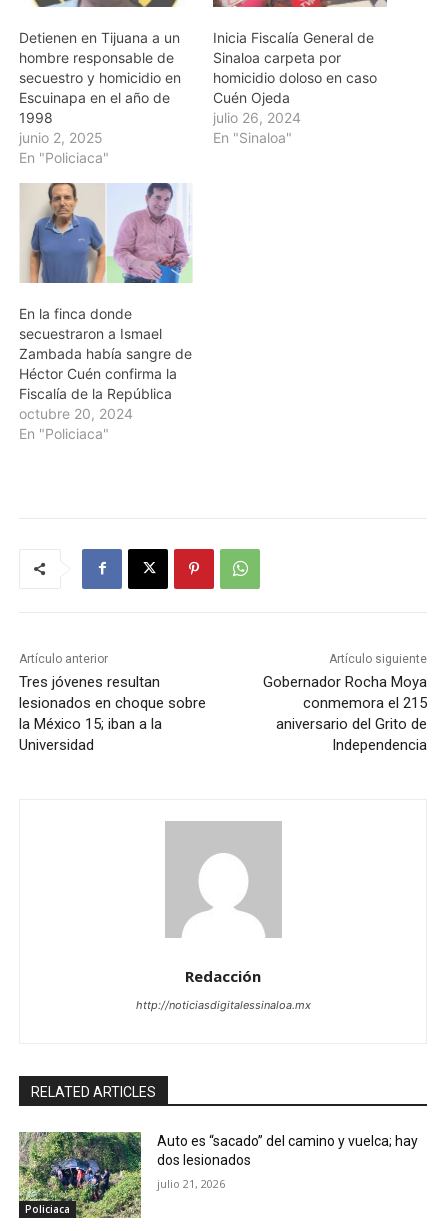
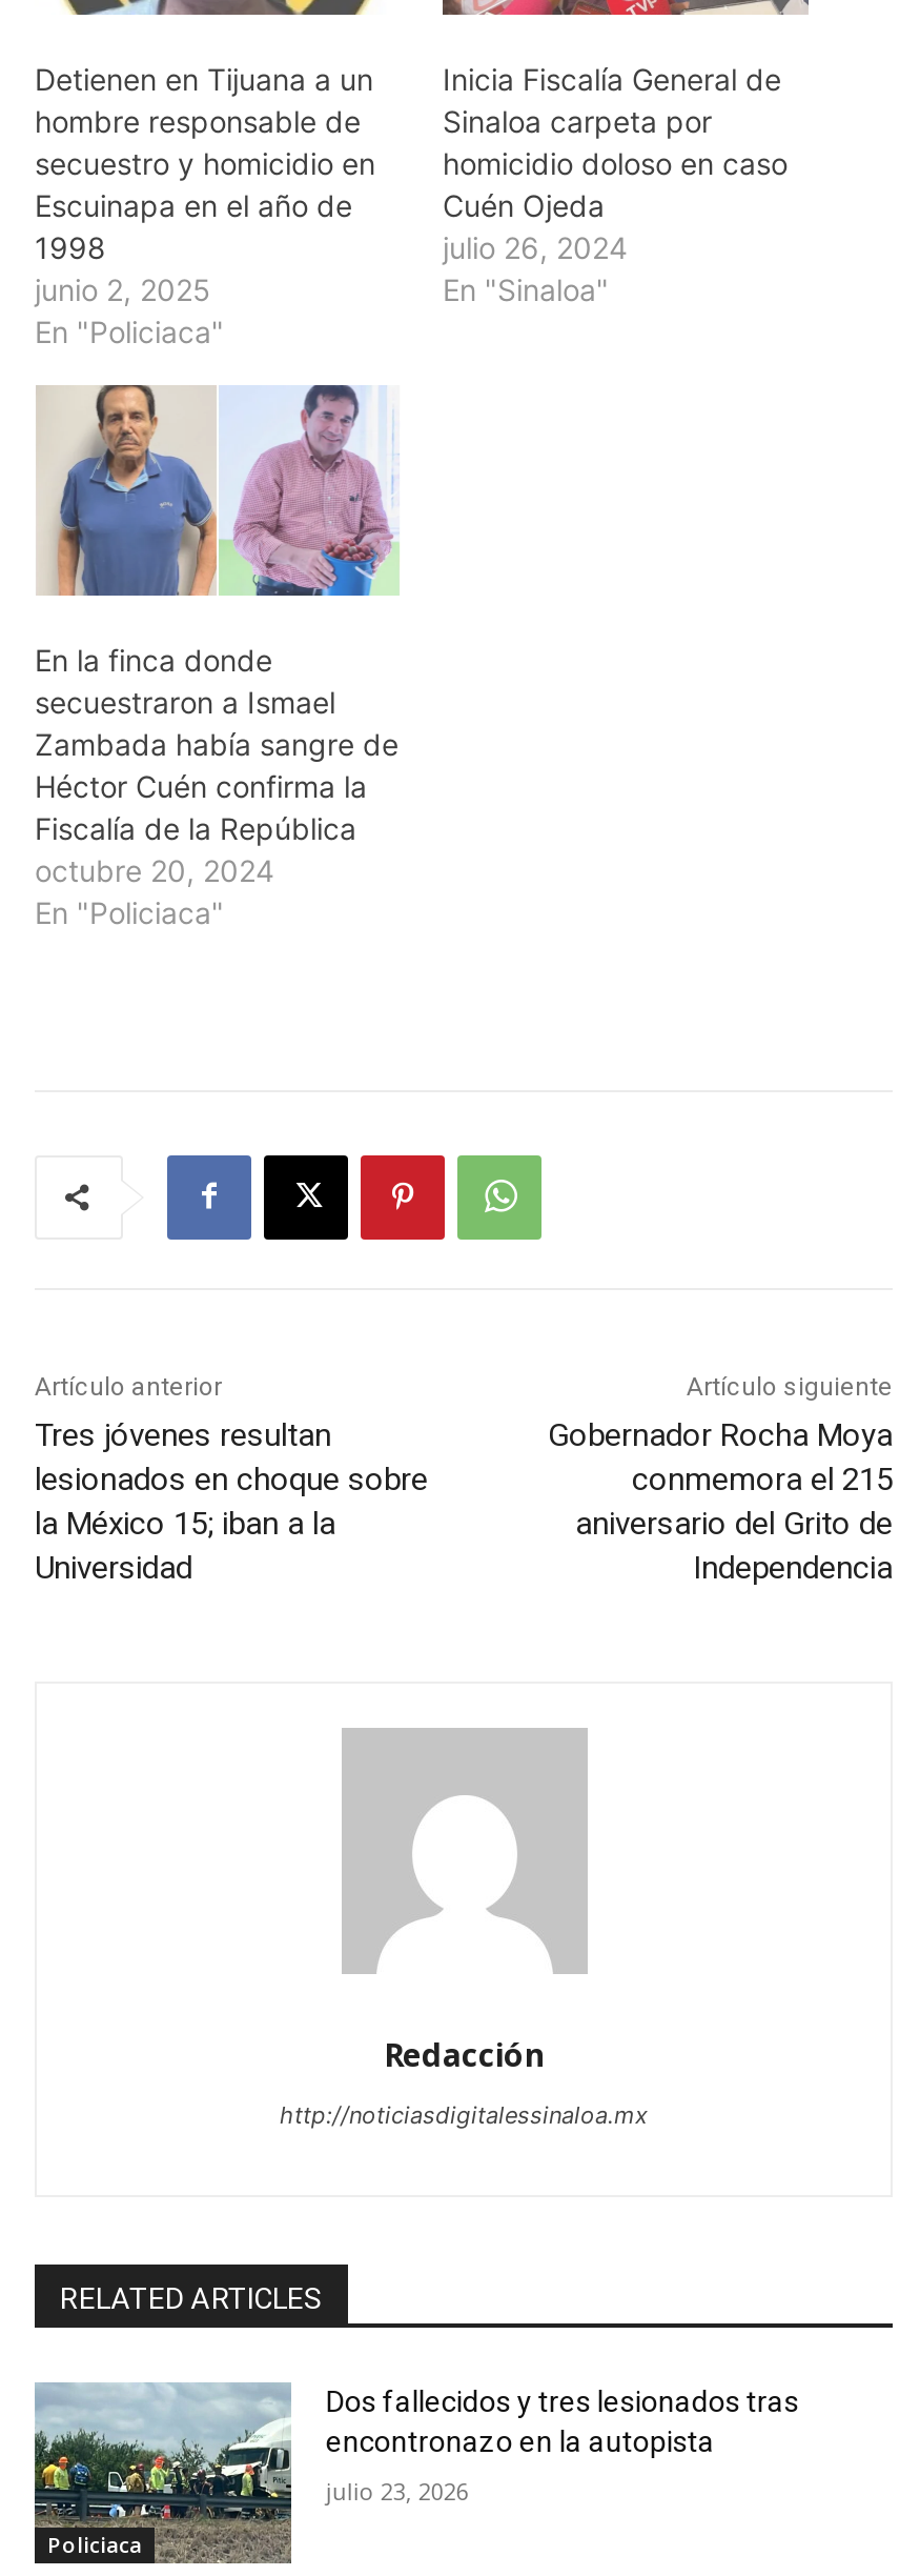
- [image]
- Auto es “sacado” del camino y vuelca; hay
- dos lesionados
+ [image]
+ Dos fallecidos y tres lesionados tras
+ encontronazo en la autopista

- julio 21, 2026
+ julio 23, 2026
